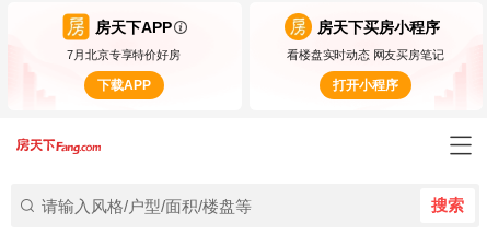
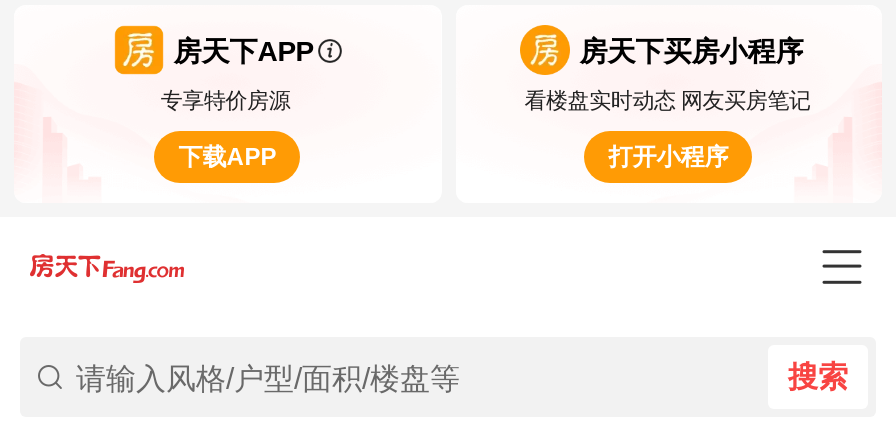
- 7月北京专享特价好房
+ 专享特价房源
